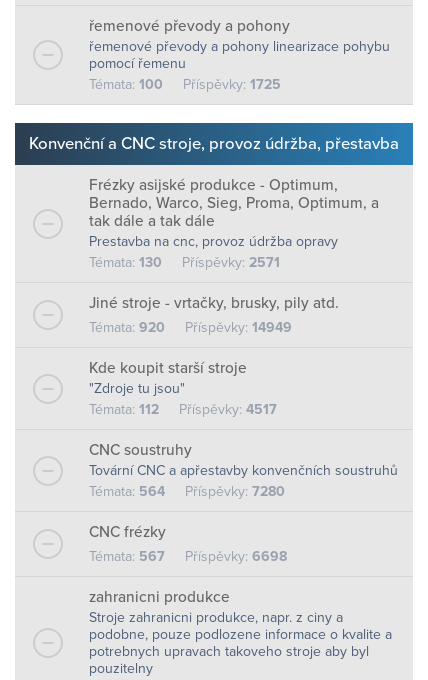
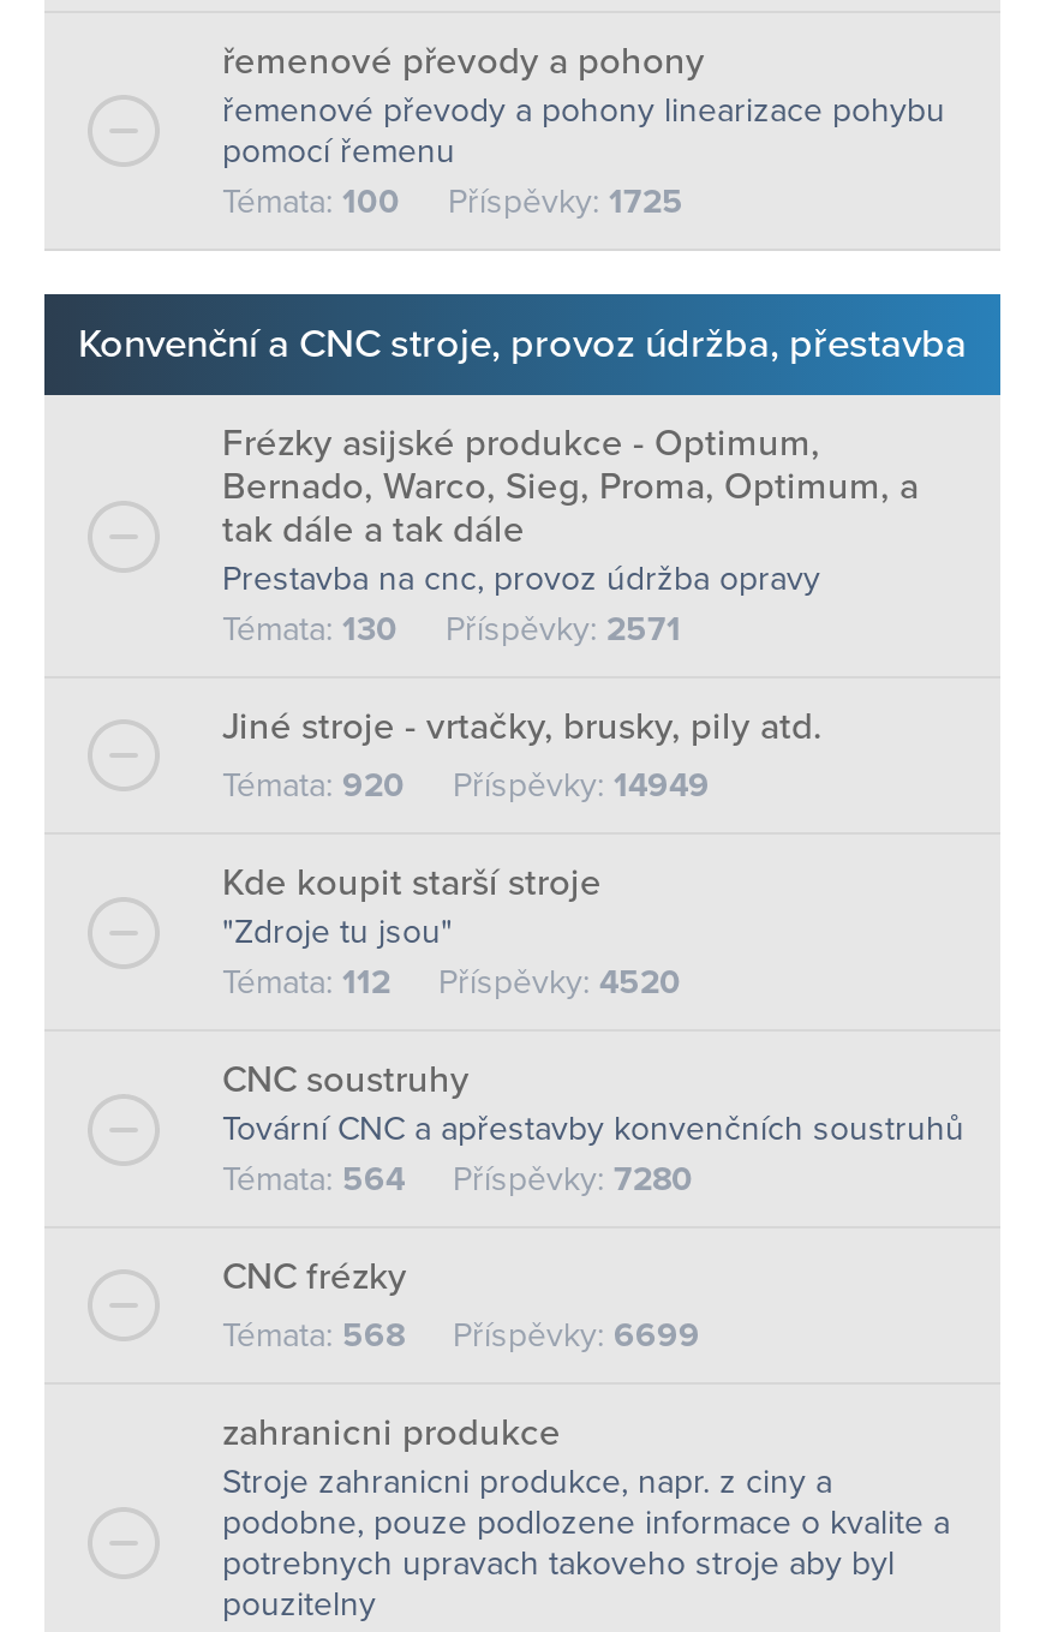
- Témata: 112 Příspěvky: 4517
+ Témata: 112 Příspěvky: 4520

- Témata: 567 Příspěvky: 6698
+ Témata: 568 Příspěvky: 6699
